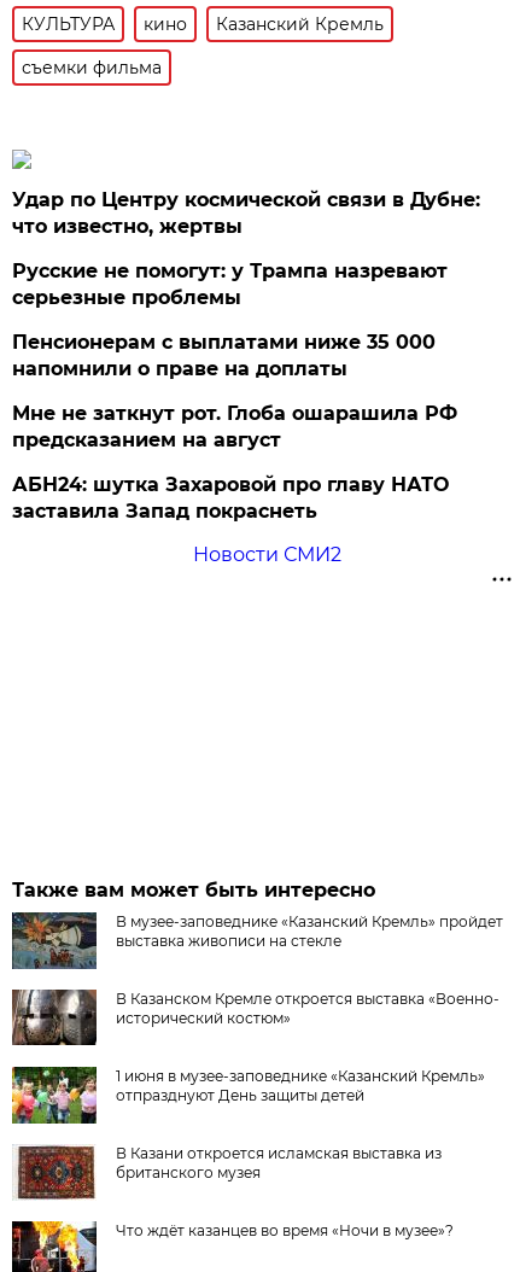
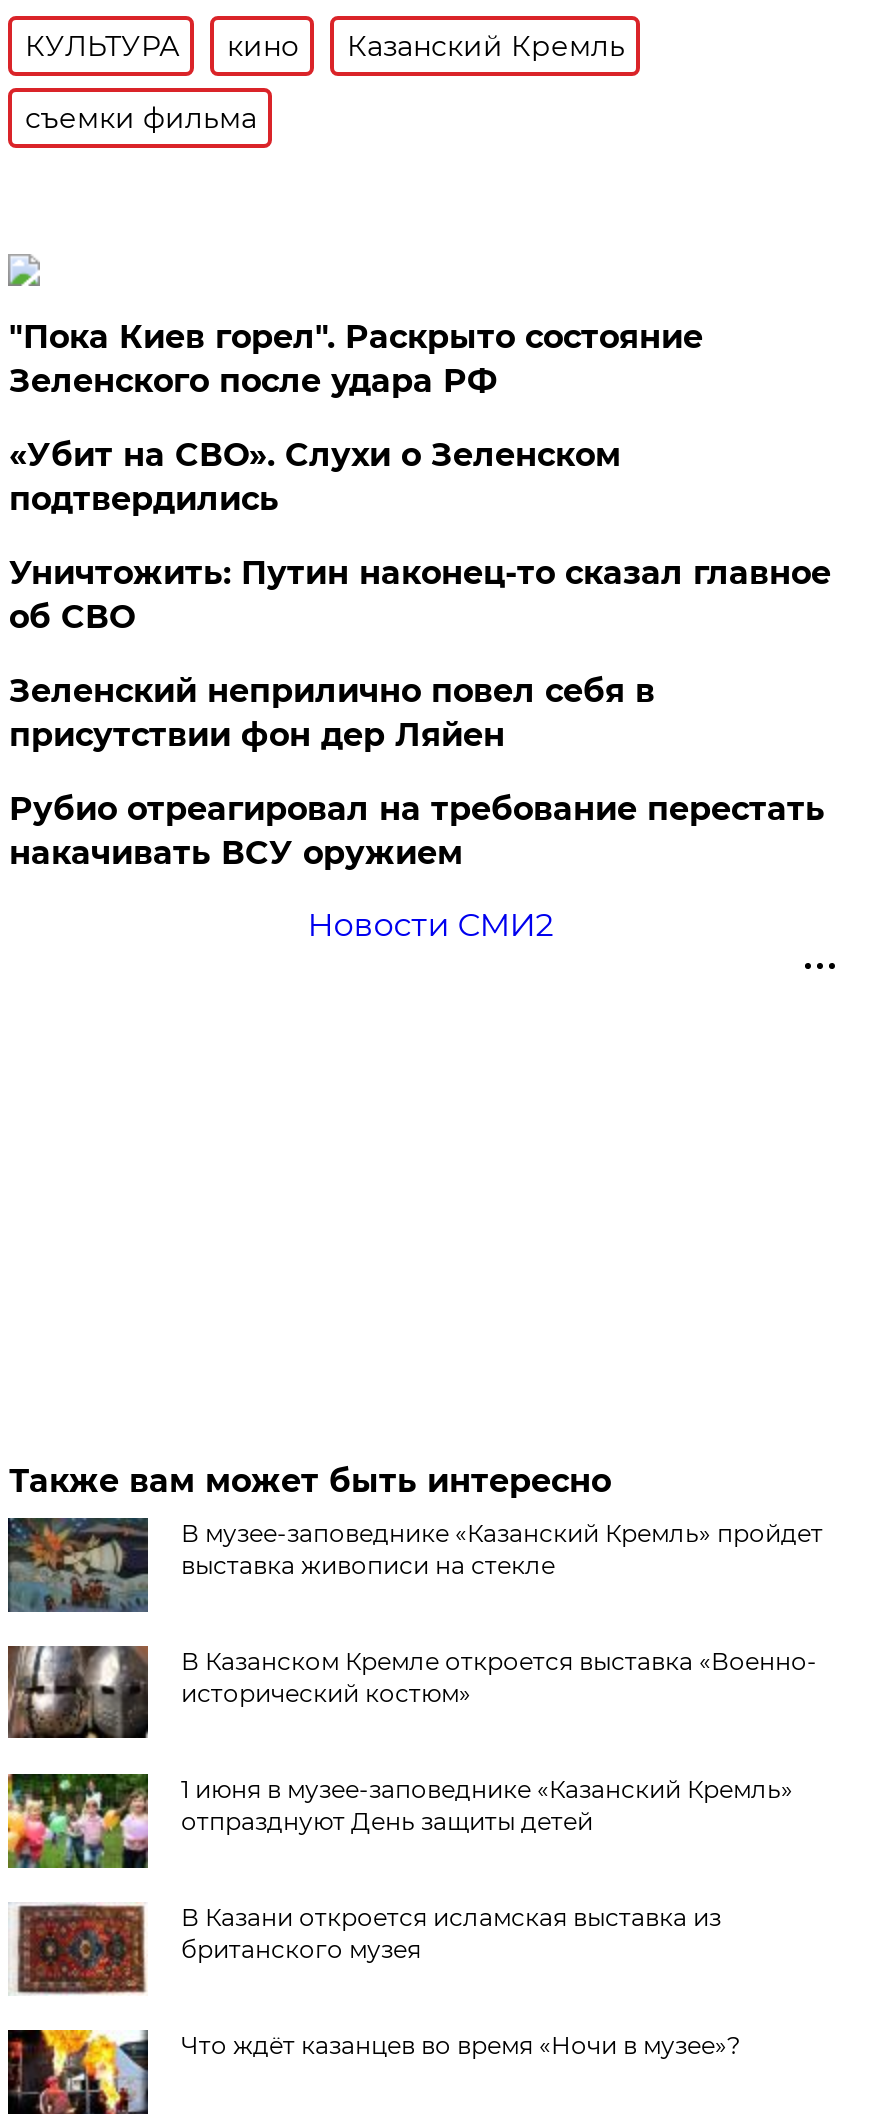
- Удар по Центру космической связи в Дубне:
- что известно, жертвы
+ "Пока Киев горел". Раскрыто состояние
+ Зеленского после удара РФ

- Русские не помогут: у Трампа назревают
- серьезные проблемы
+ «Убит на СВО». Слухи о Зеленском
+ подтвердились

- Пенсионерам с выплатами ниже 35 000
- напомнили о праве на доплаты
+ Уничтожить: Путин наконец-то сказал главное
+ об СВО

- Мне не заткнут рот. Глоба ошарашила РФ
- предсказанием на август
+ Зеленский неприлично повел cебя в
+ присутствии фон дер Ляйен

- АБН24: шутка Захаровой про главу НАТО
- заставила Запад покраснеть
+ Рубио отреагировал на требование перестать
+ накачивать ВСУ оружием
